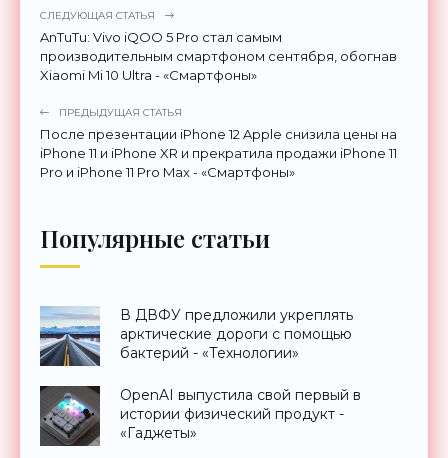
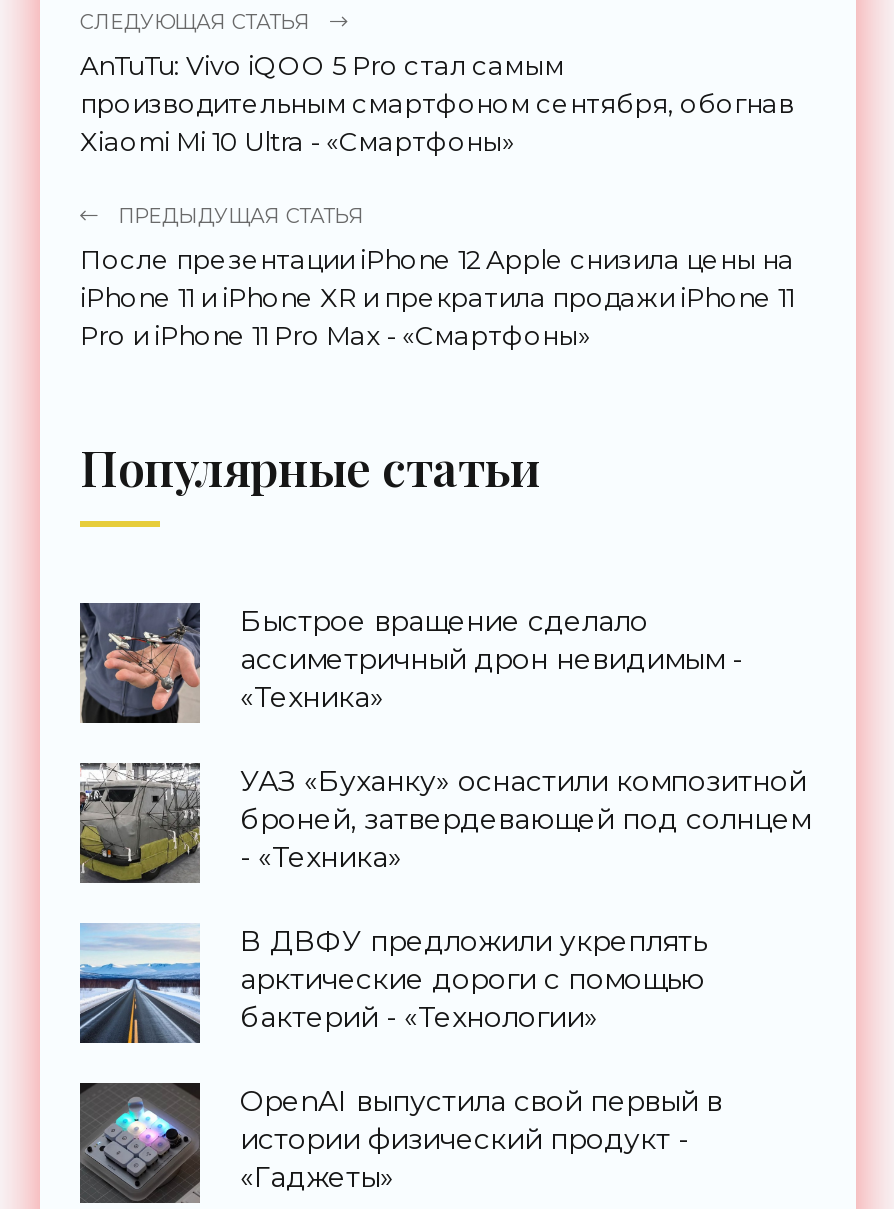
+ [image]
+ Быстрое вращение сделало
+ ассиметричный дрон невидимым -
+ «Техника»
+ УАЗ «Буханку» оснастили композитной
+ броней, затвердевающей под солнцем
+ - «Техника»

+ [image]
